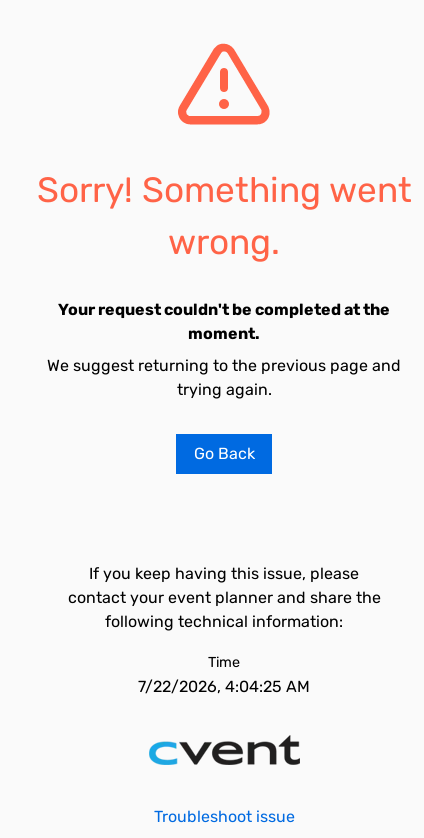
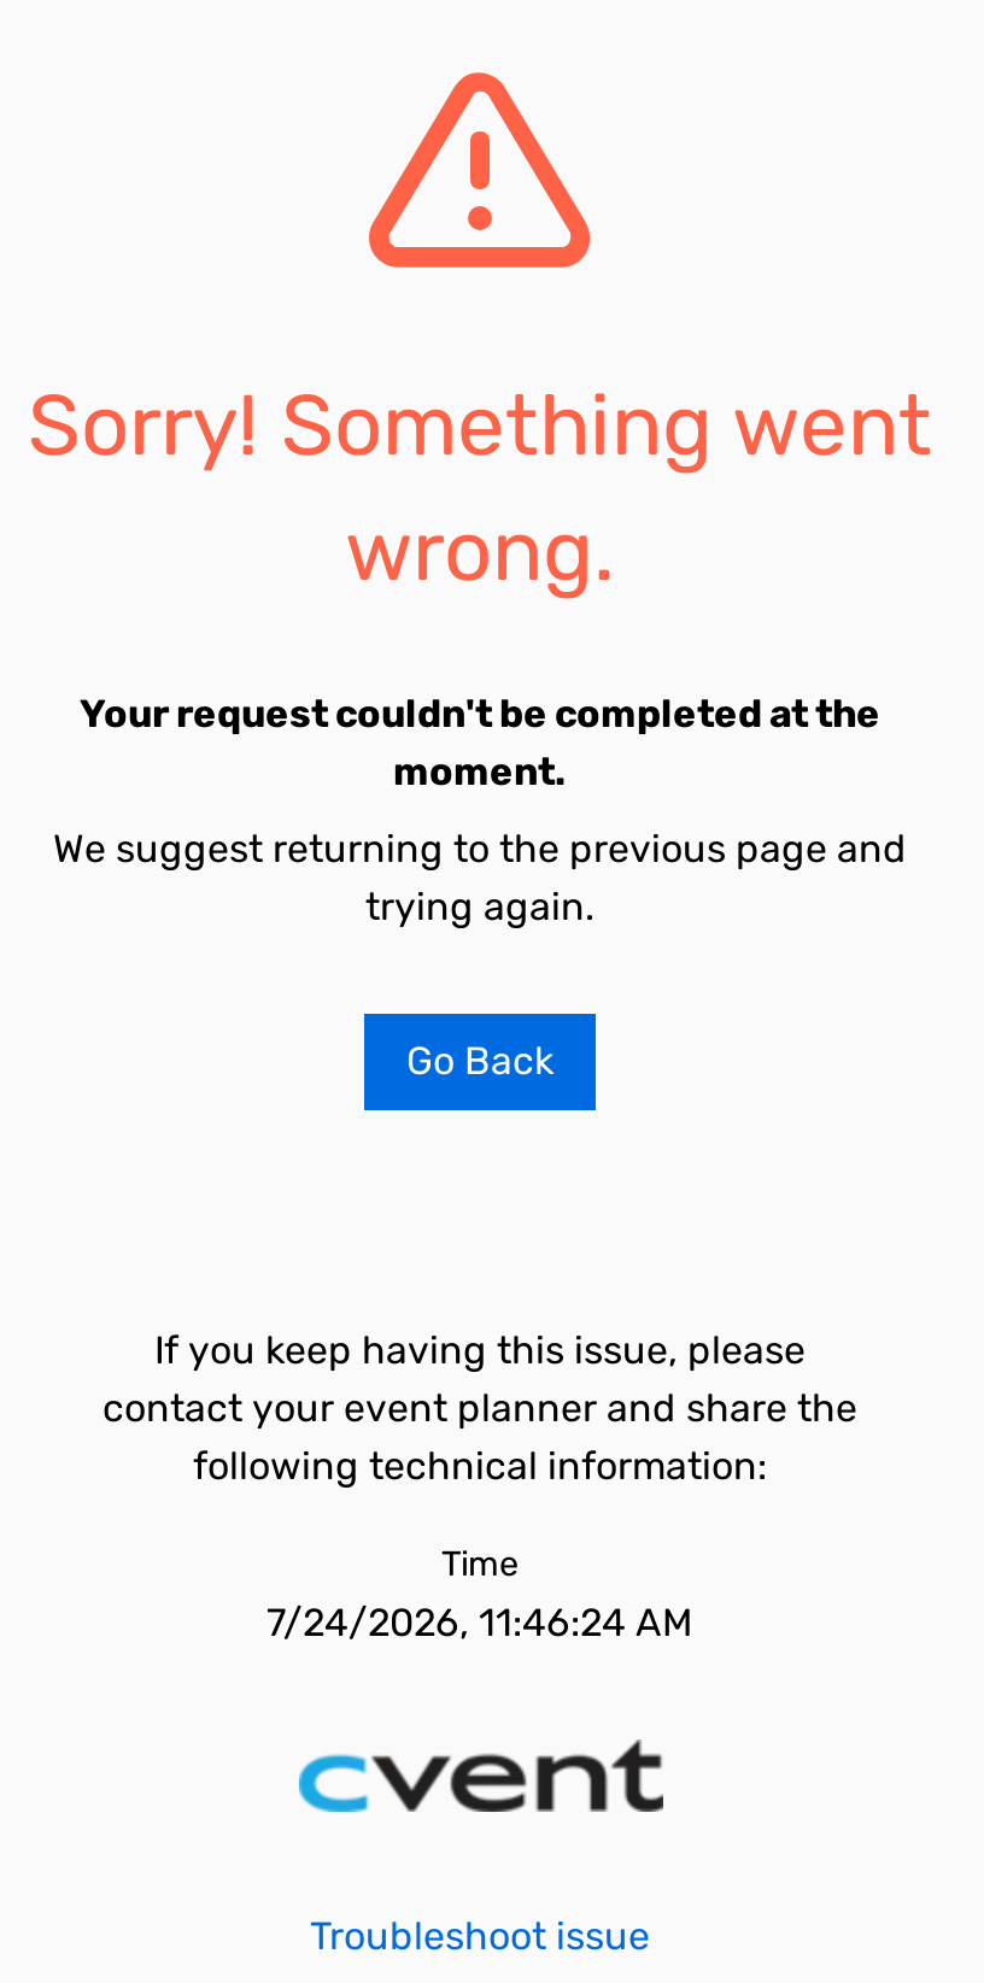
- 7/22/2026, 4:04:25 AM
+ 7/24/2026, 11:46:24 AM
